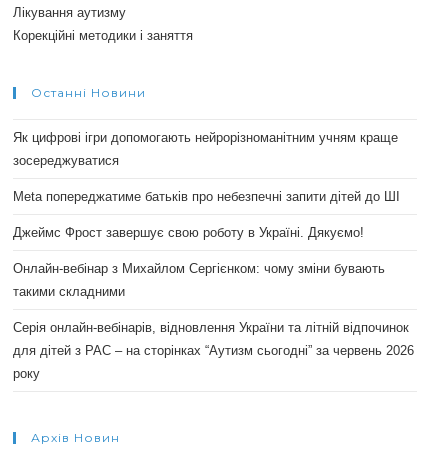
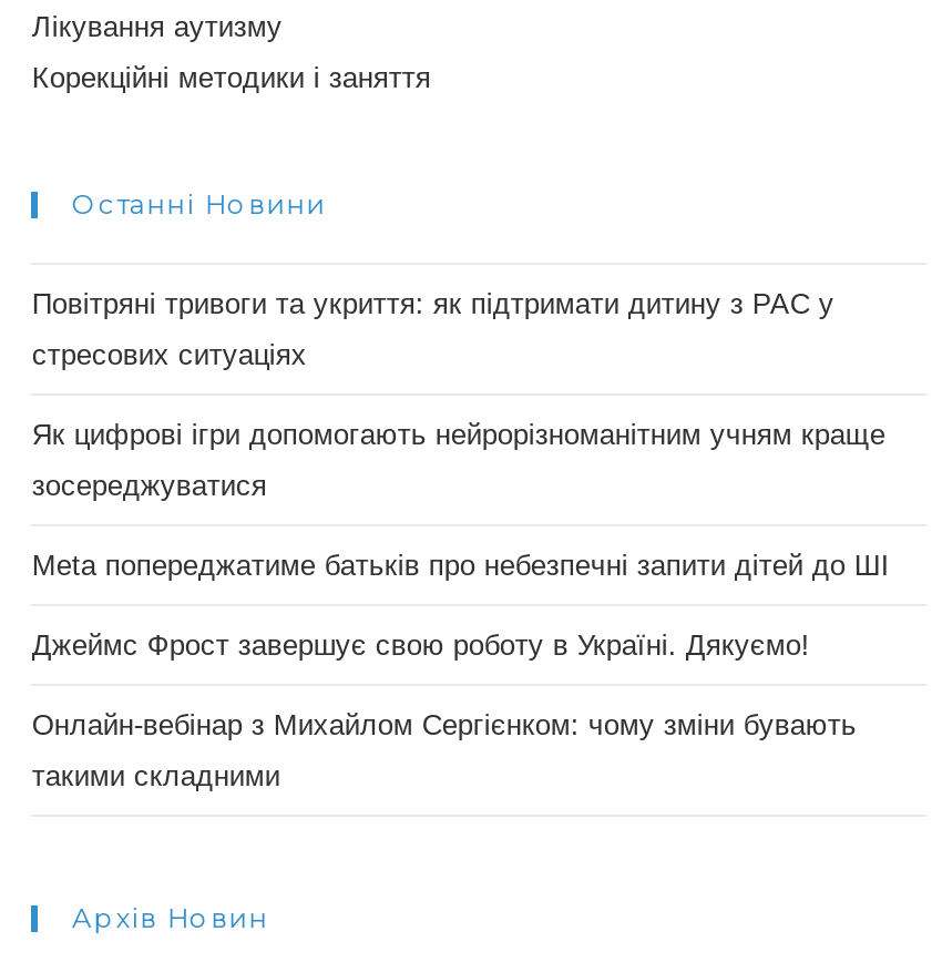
+ Повітряні тривоги та укриття: як підтримати дитину з РАС у
+ стресових ситуаціях

moved down: Як цифрові ігри допомогають нейрорізноманітним учням краще | зосереджуватися | Meta попереджатиме батьків про небезпечні запити дітей до ШІ | Джеймс Фрост завершує свою роботу в Україні. Дякуємо! | Онлайн-вебінар з Михайлом Сергієнком: чому зміни бувають | такими складними

- Серія онлайн-вебінарів, відновлення України та літній відпочинок
- для дітей з РАС – на сторінках “Аутизм сьогодні” за червень 2026
- року
